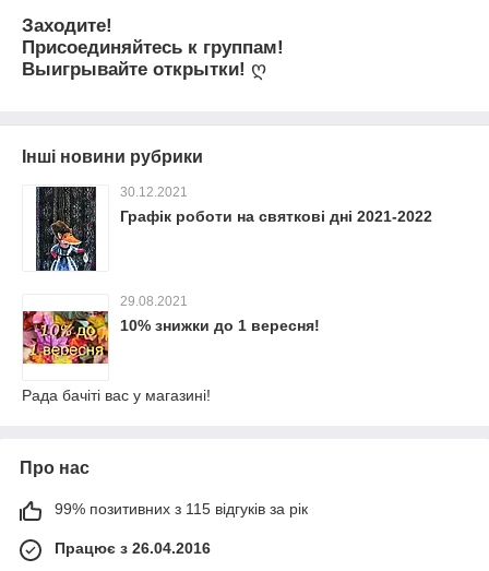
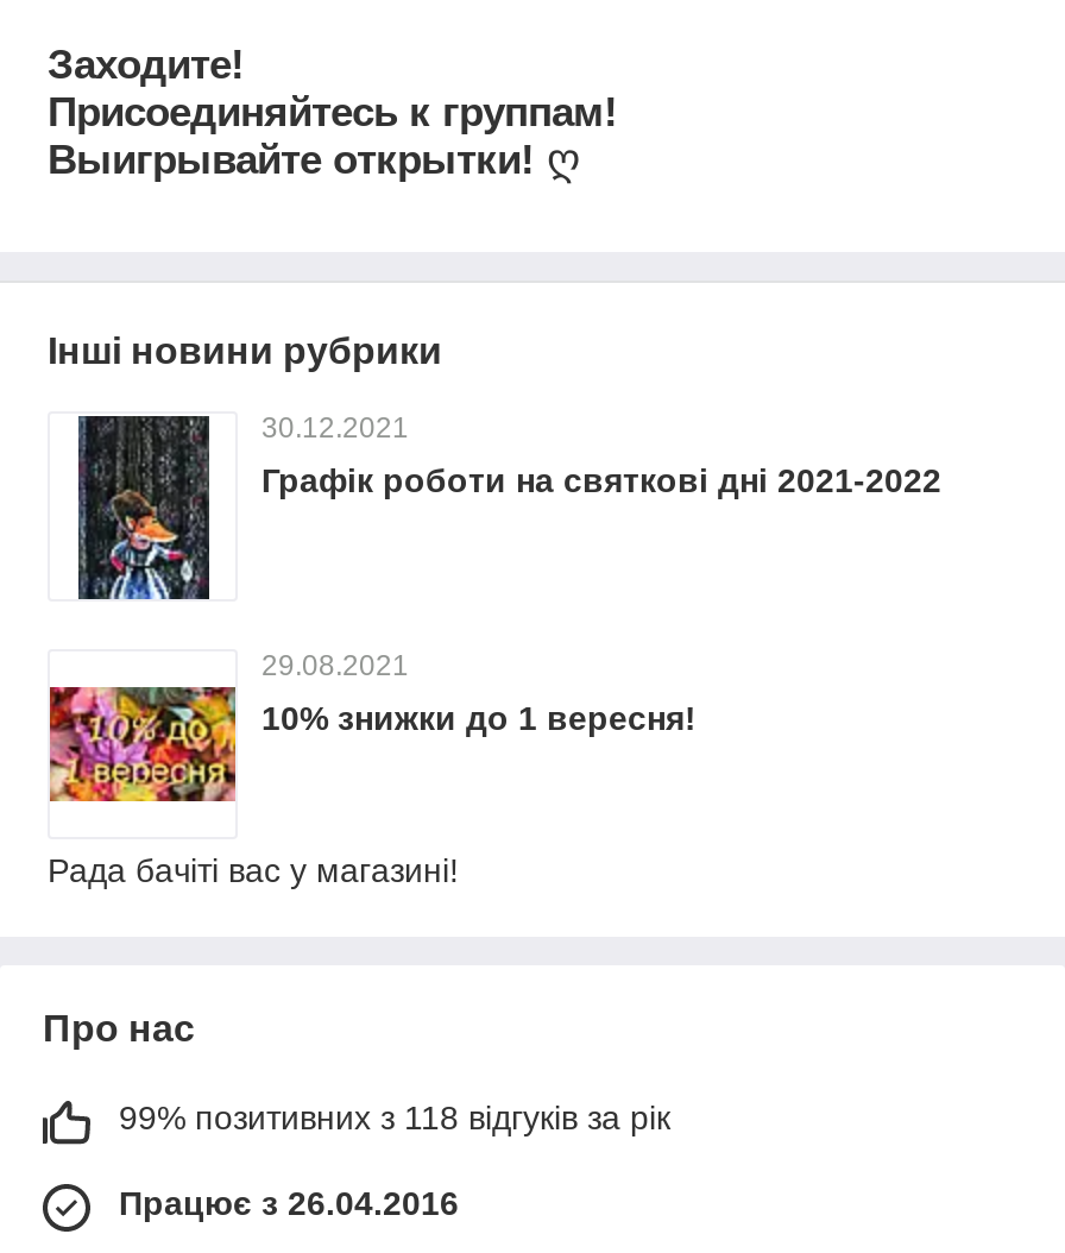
- 99% позитивних з 115 відгуків за рік
+ 99% позитивних з 118 відгуків за рік
